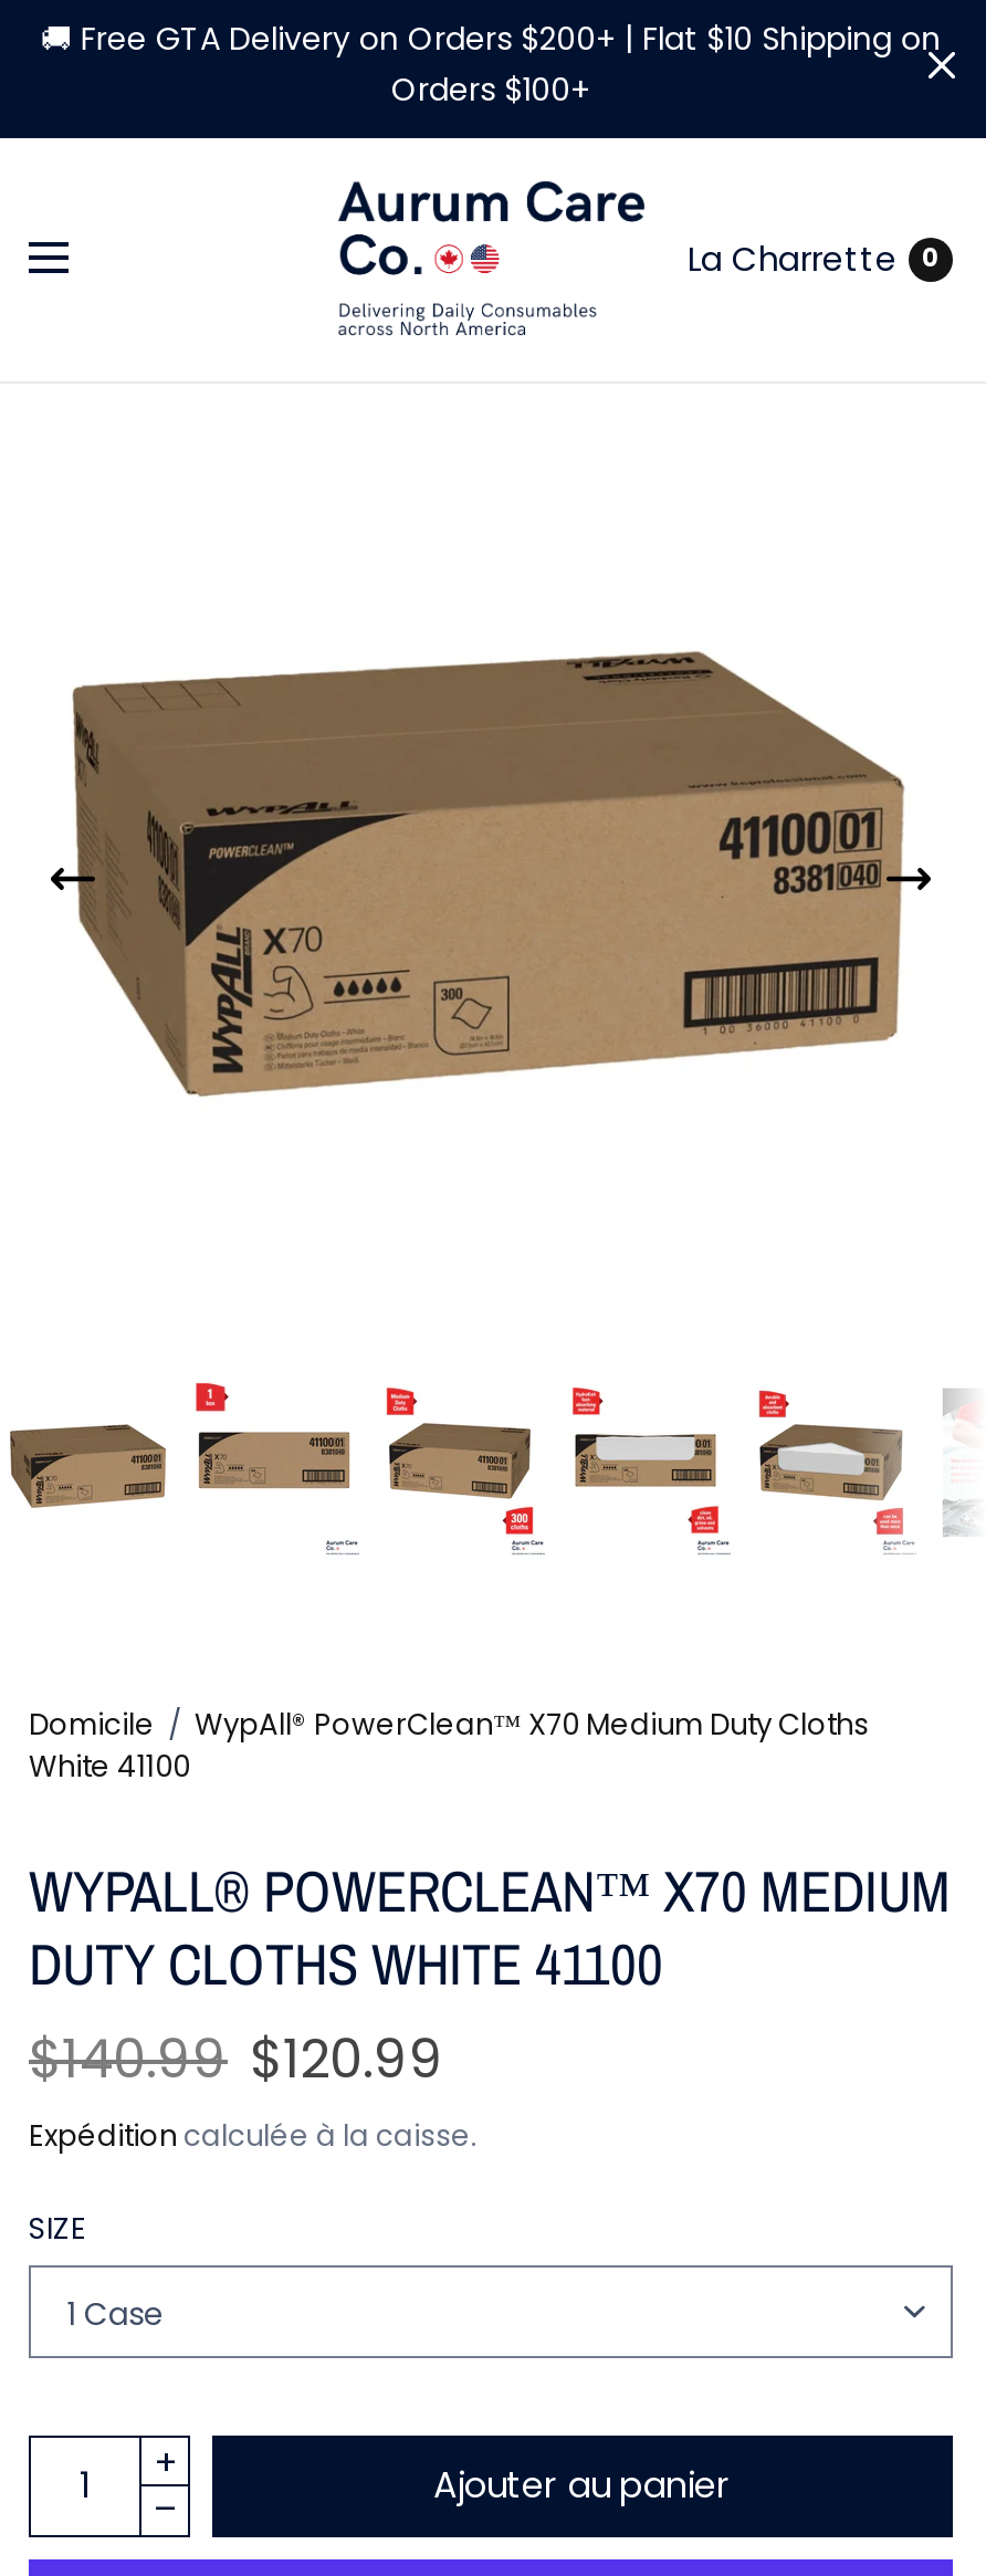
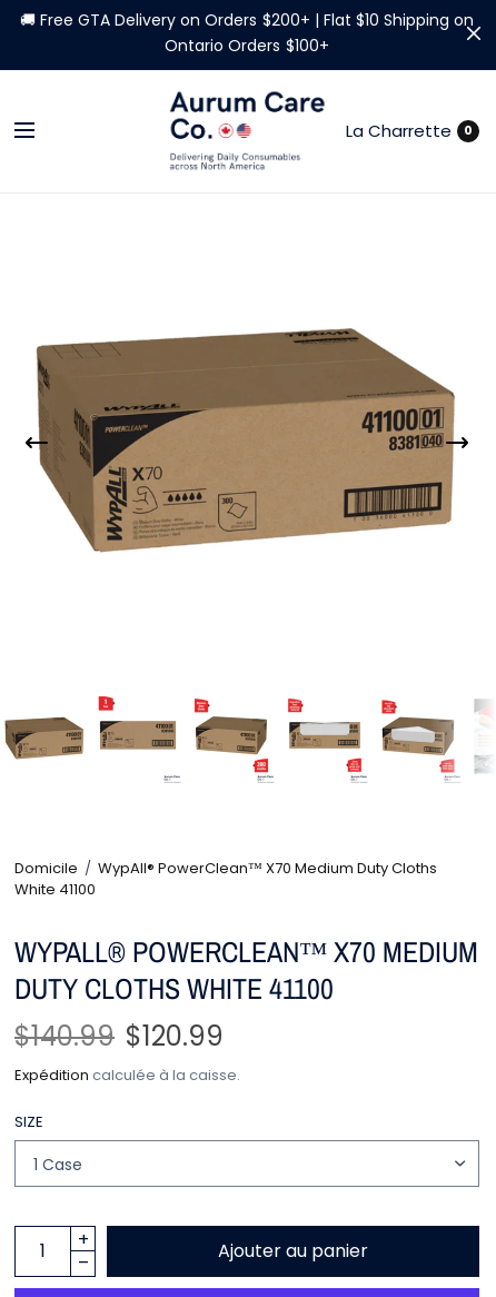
- Orders $100+
+ Ontario Orders $100+
